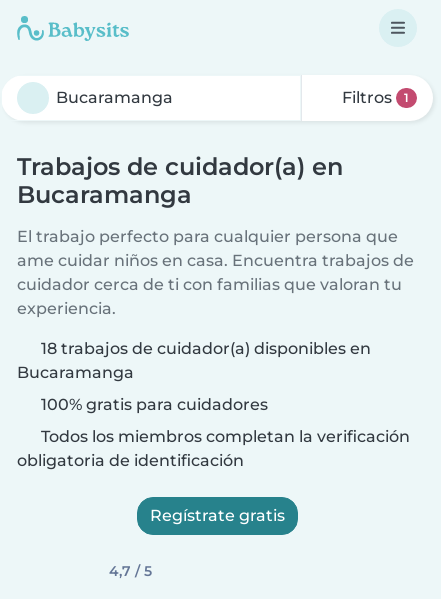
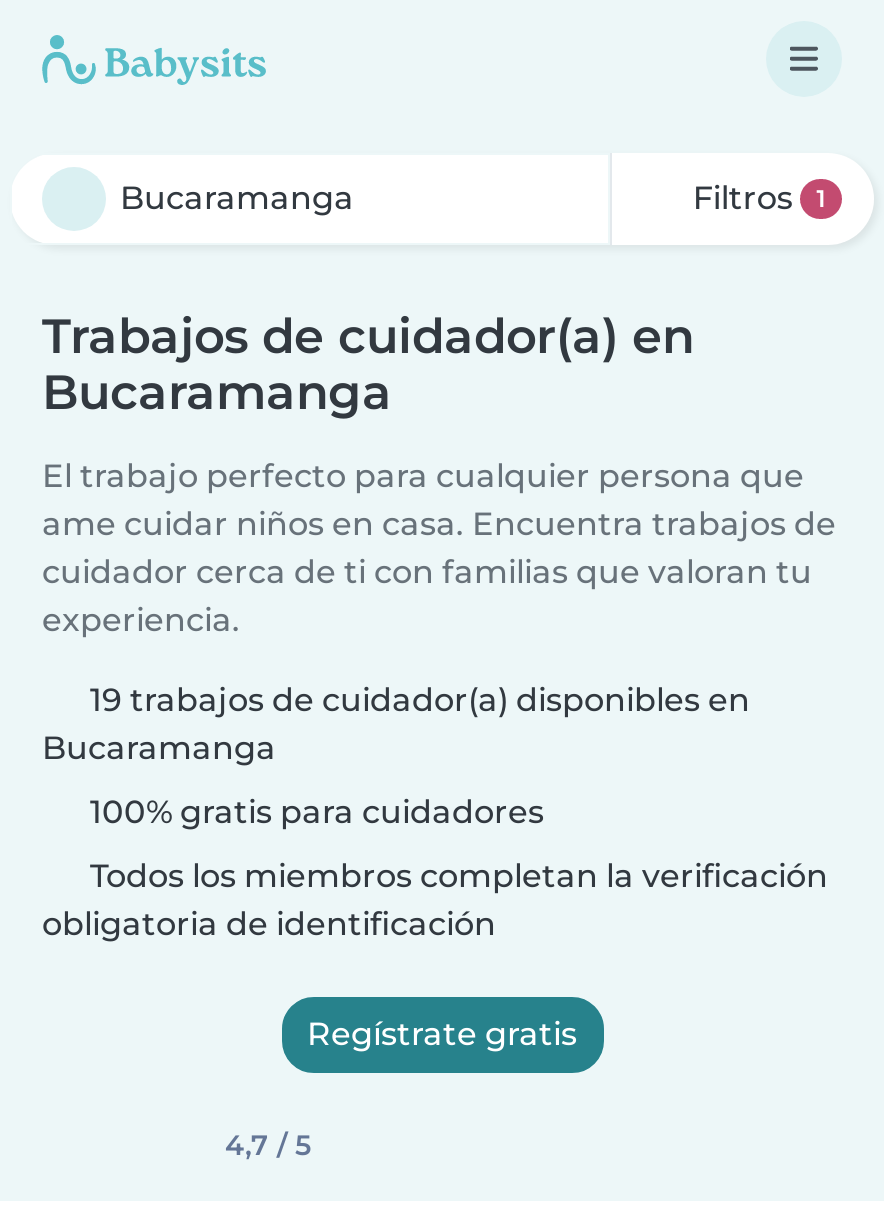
- 18 trabajos de cuidador(a) disponibles en
+ 19 trabajos de cuidador(a) disponibles en
